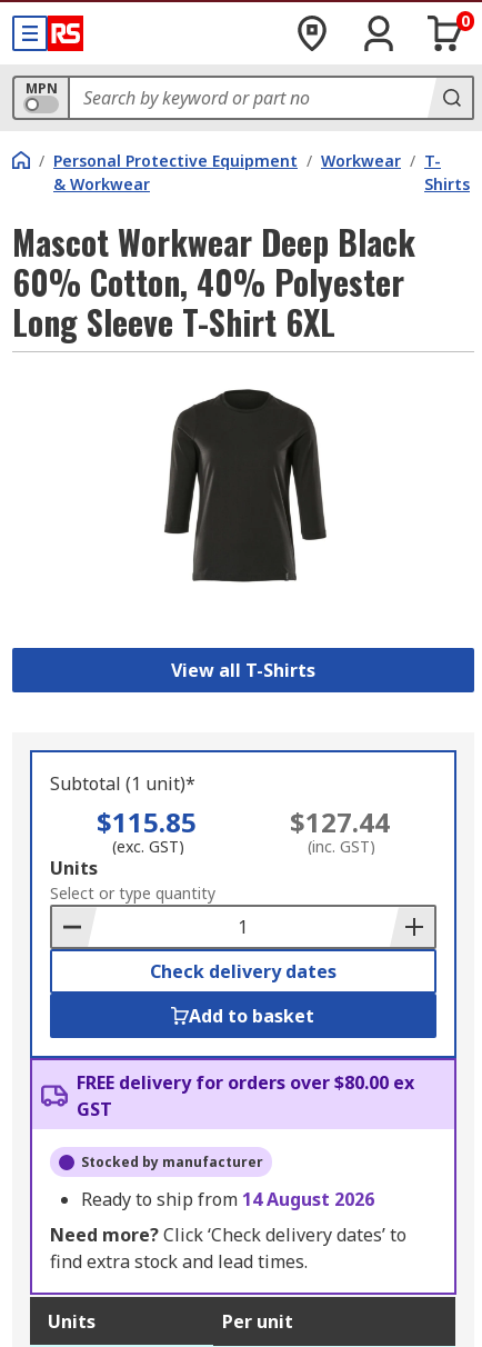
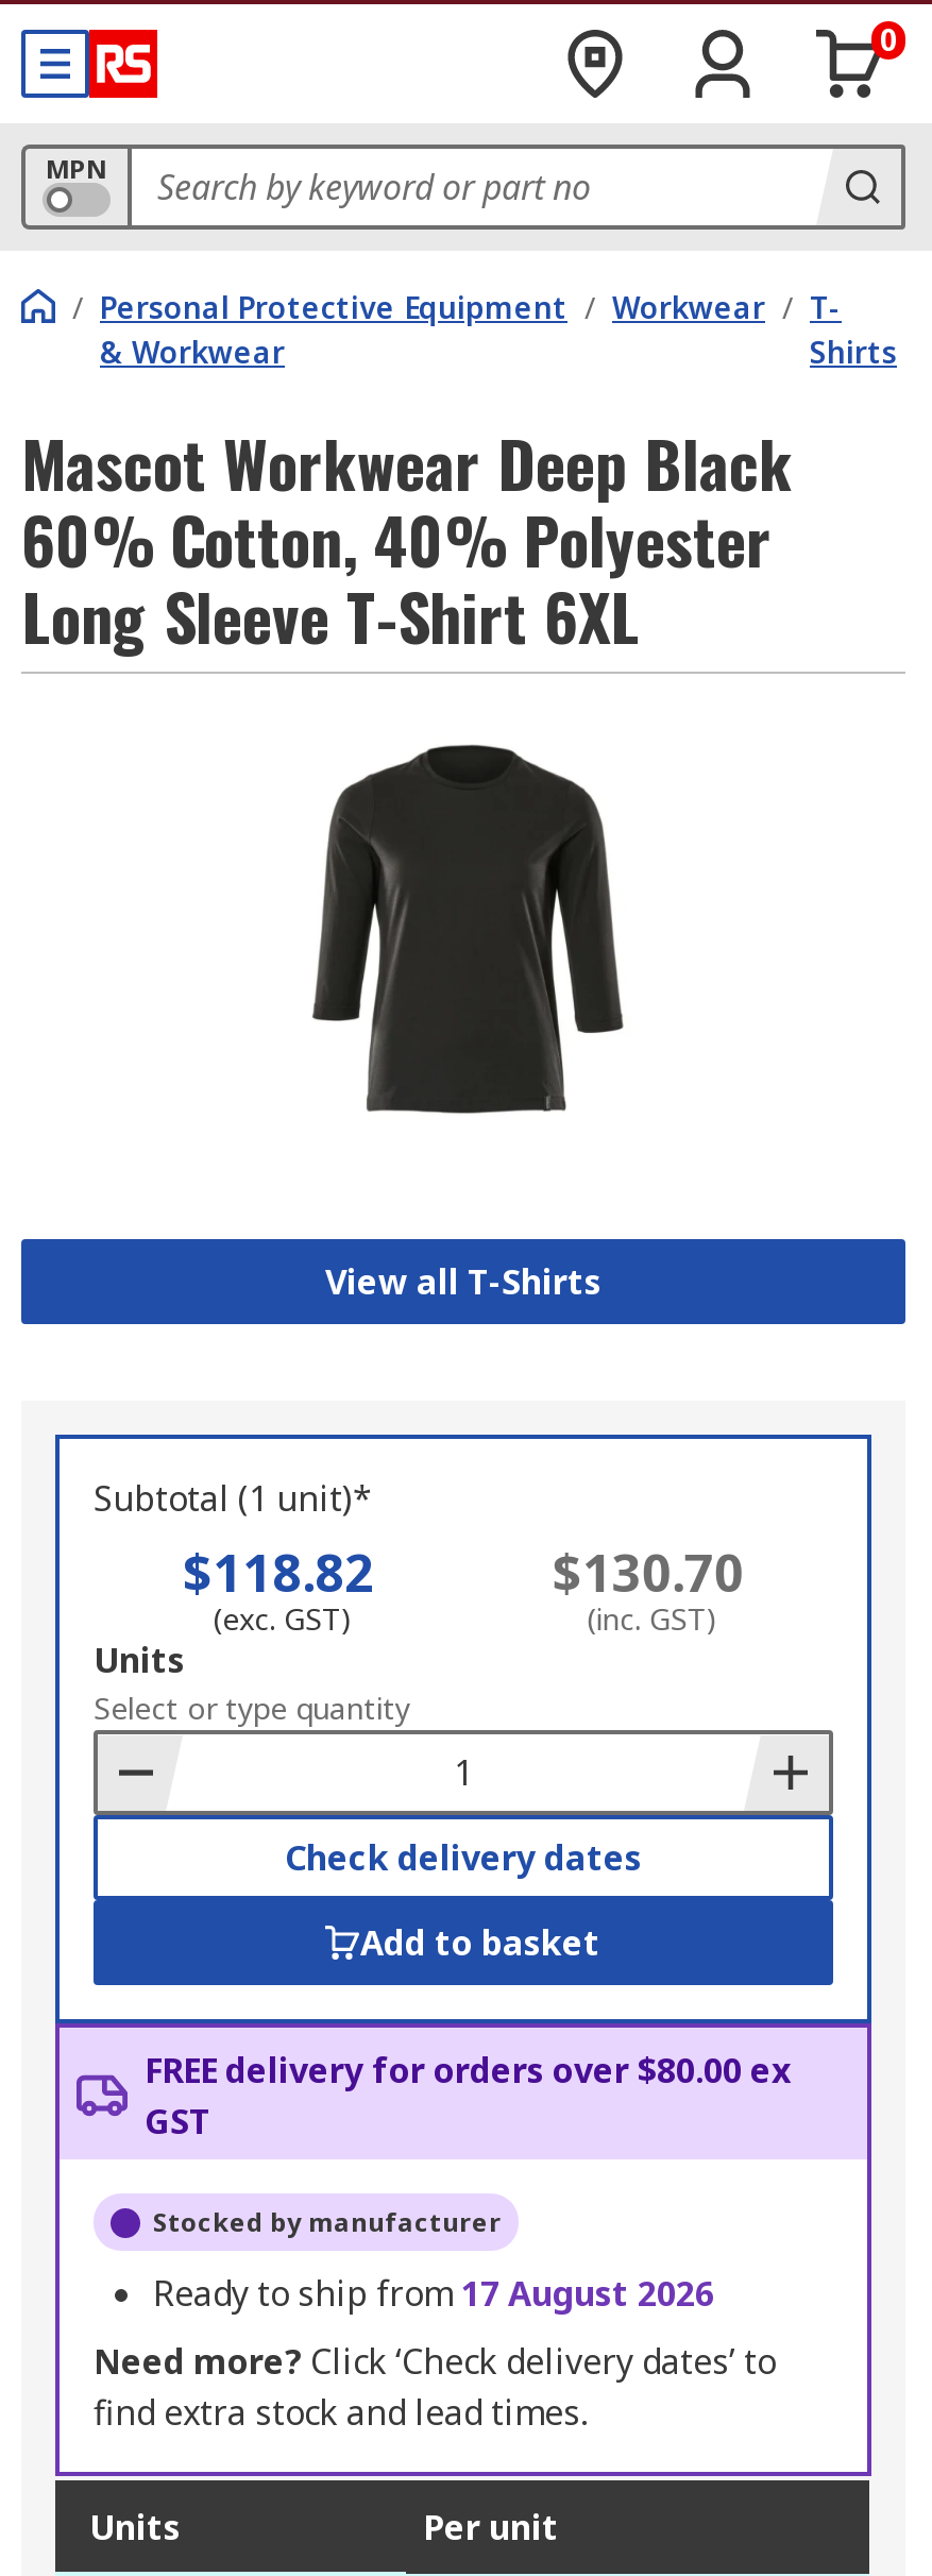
- $115.85
+ $118.82

- $127.44
+ $130.70

- Ready to ship from 14 August 2026
+ Ready to ship from 17 August 2026
